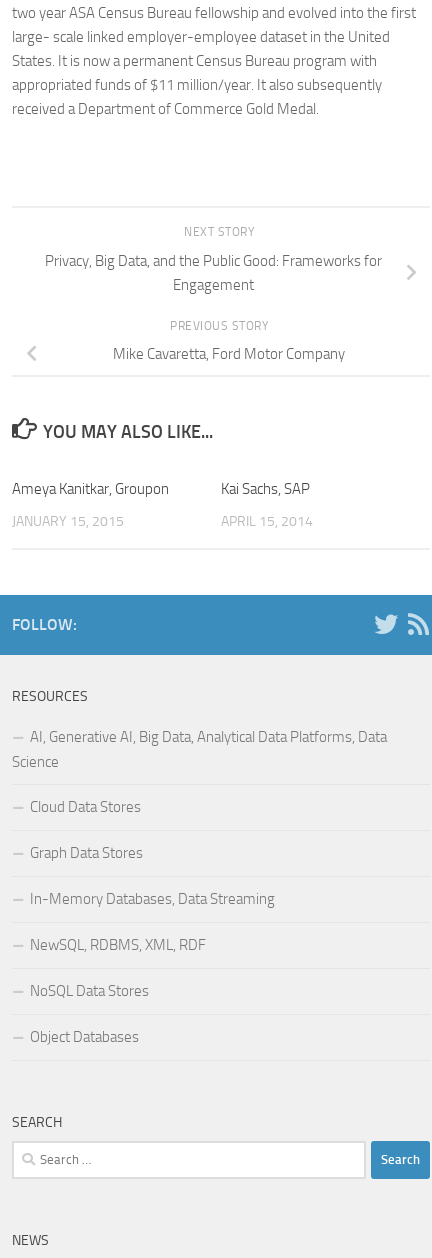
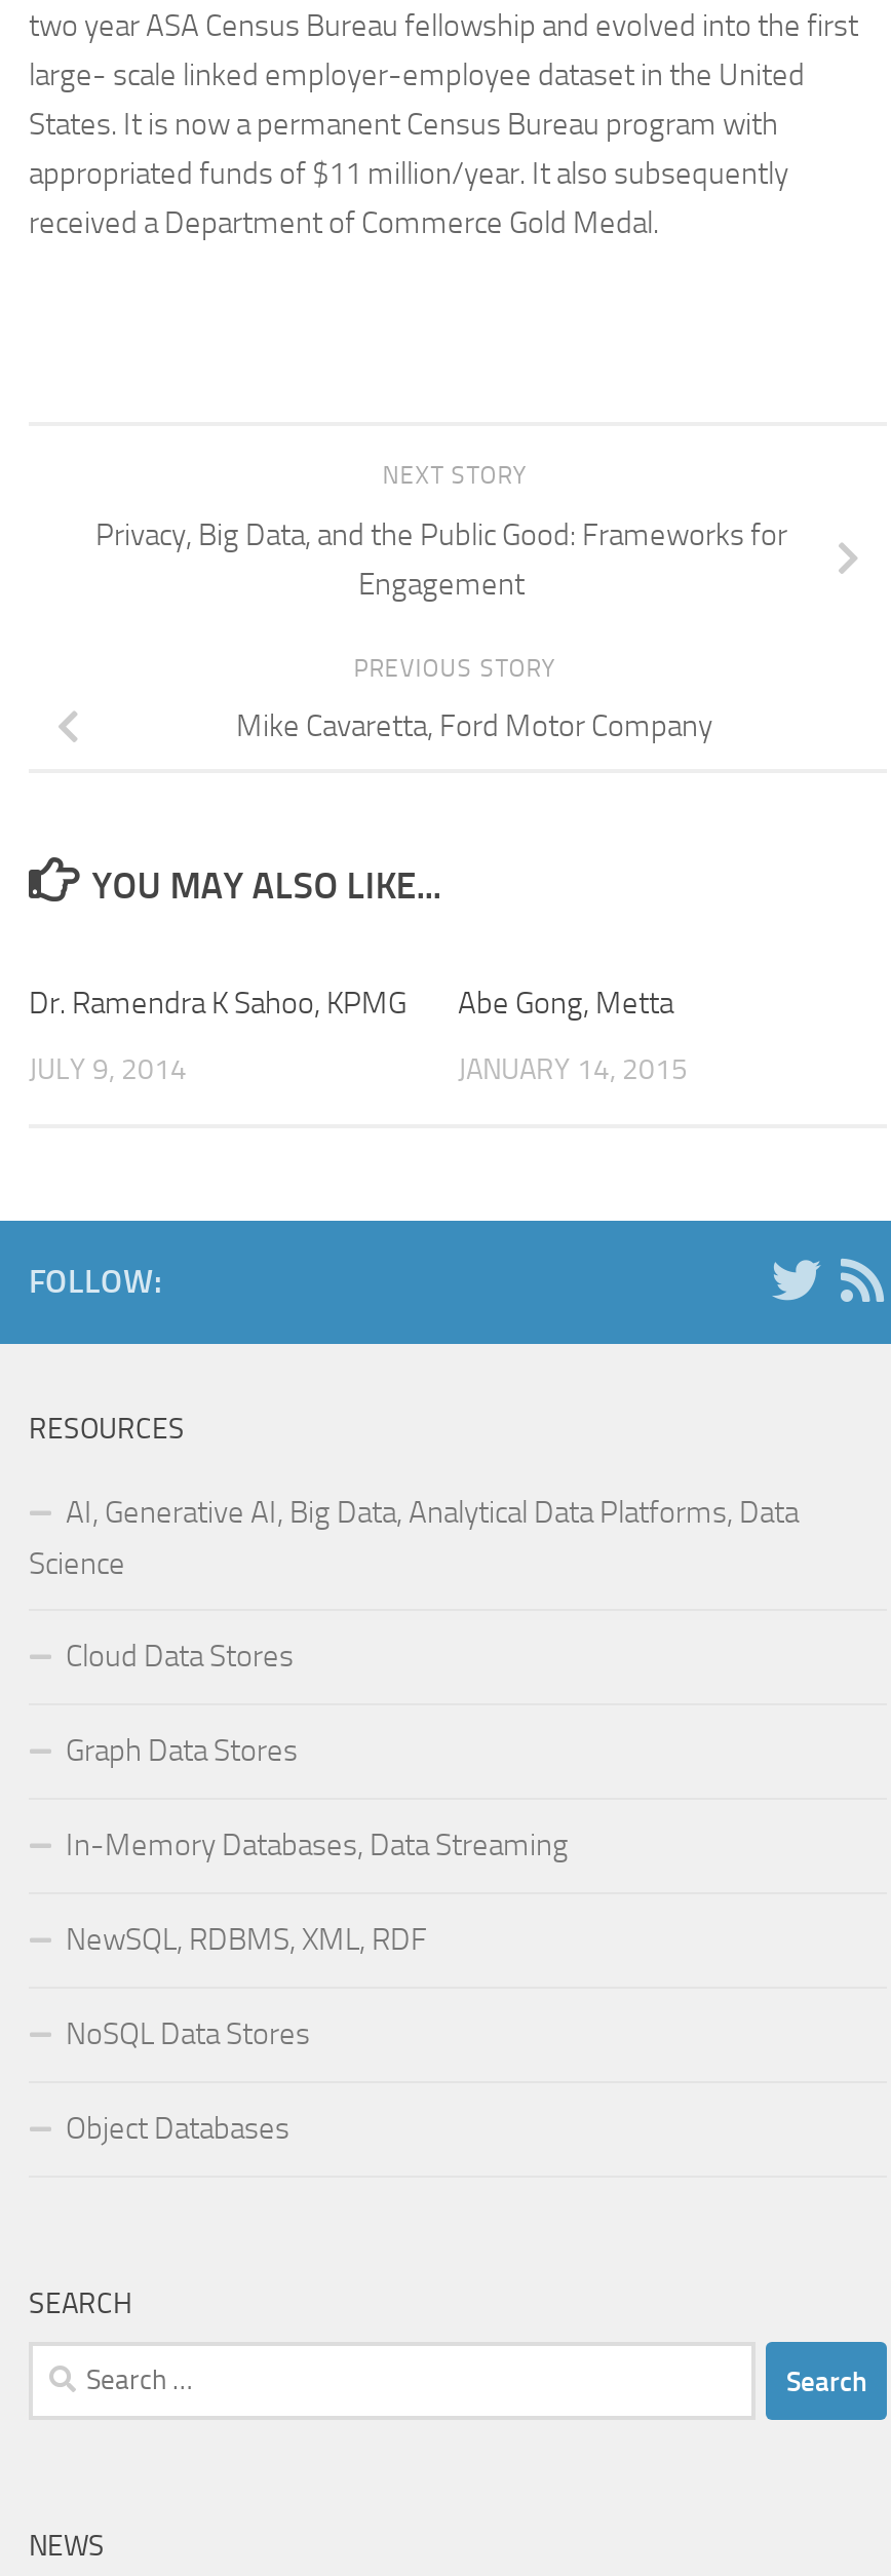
- Ameya Kanitkar, Groupon
+ Dr. Ramendra K Sahoo, KPMG

- Kai Sachs, SAP
+ Abe Gong, Metta

- JANUARY 15, 2015
+ JULY 9, 2014

- APRIL 15, 2014
+ JANUARY 14, 2015
